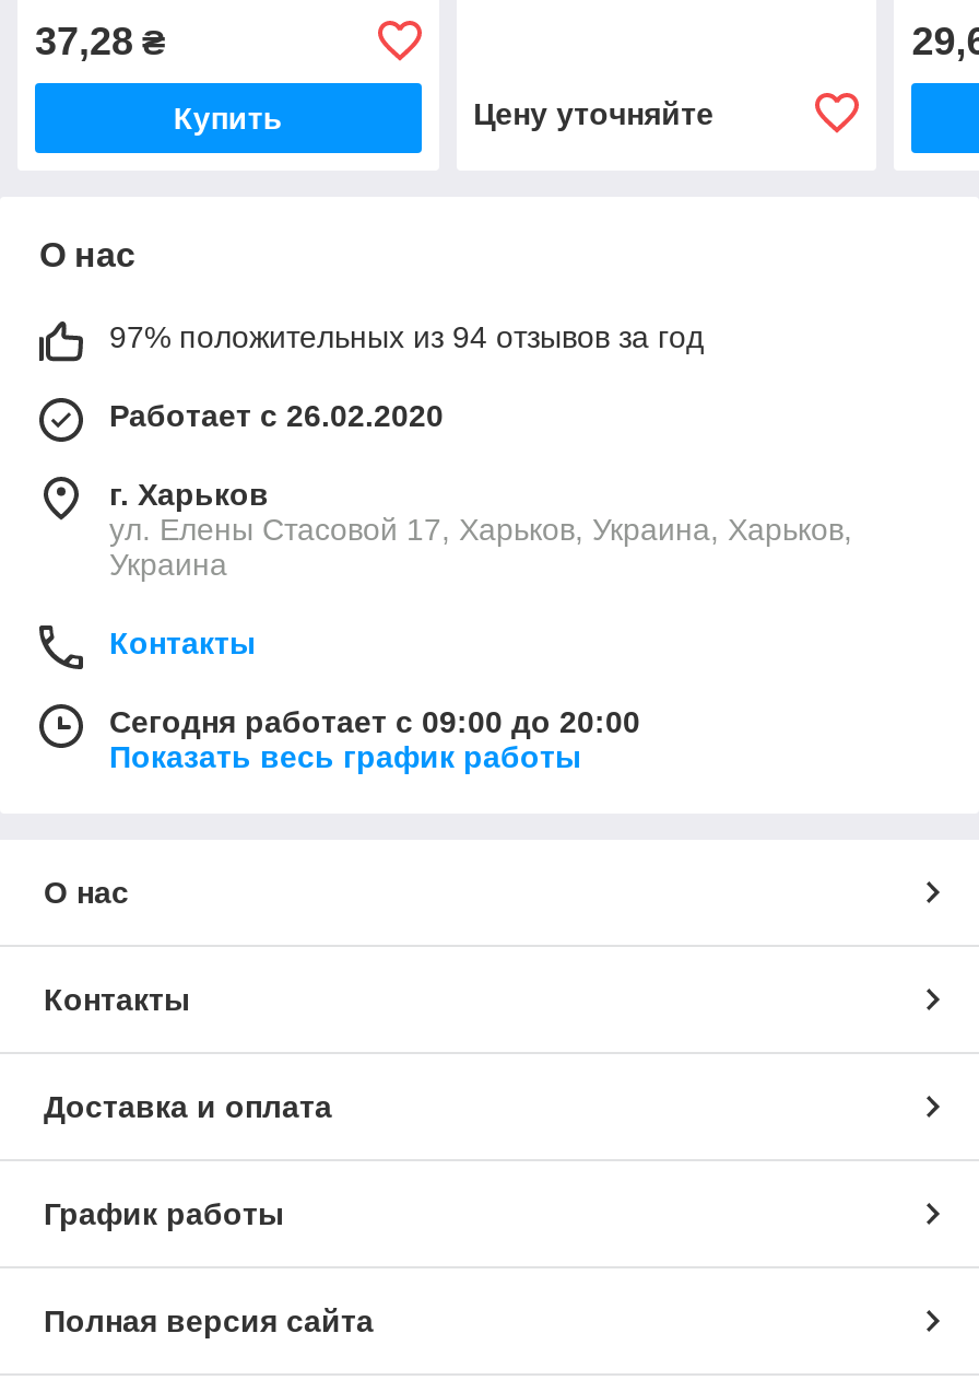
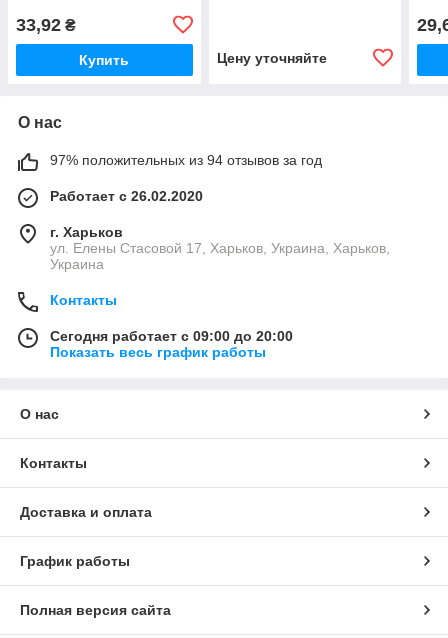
- 37,28 ₴
+ 33,92 ₴
